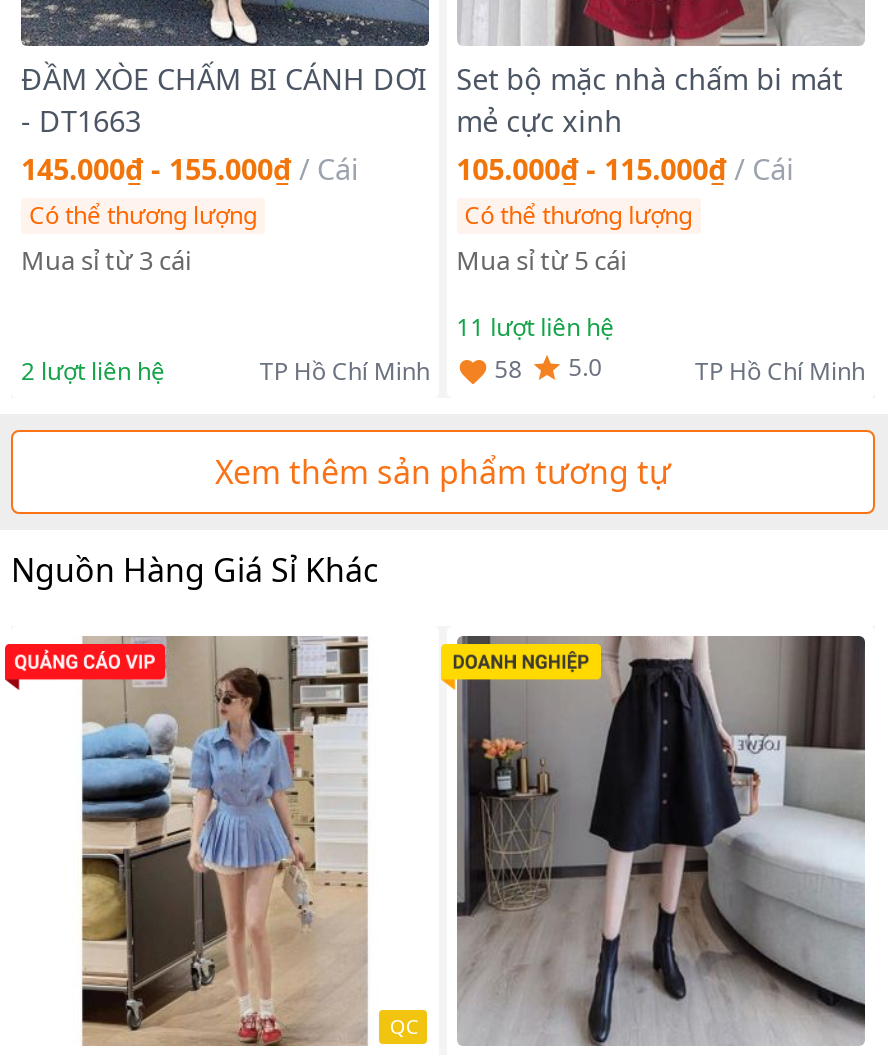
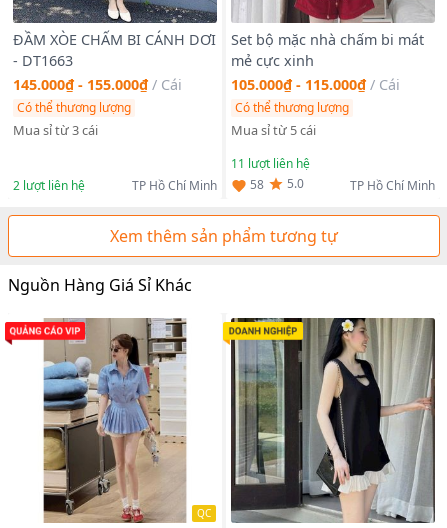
- [image]
+ [image]
